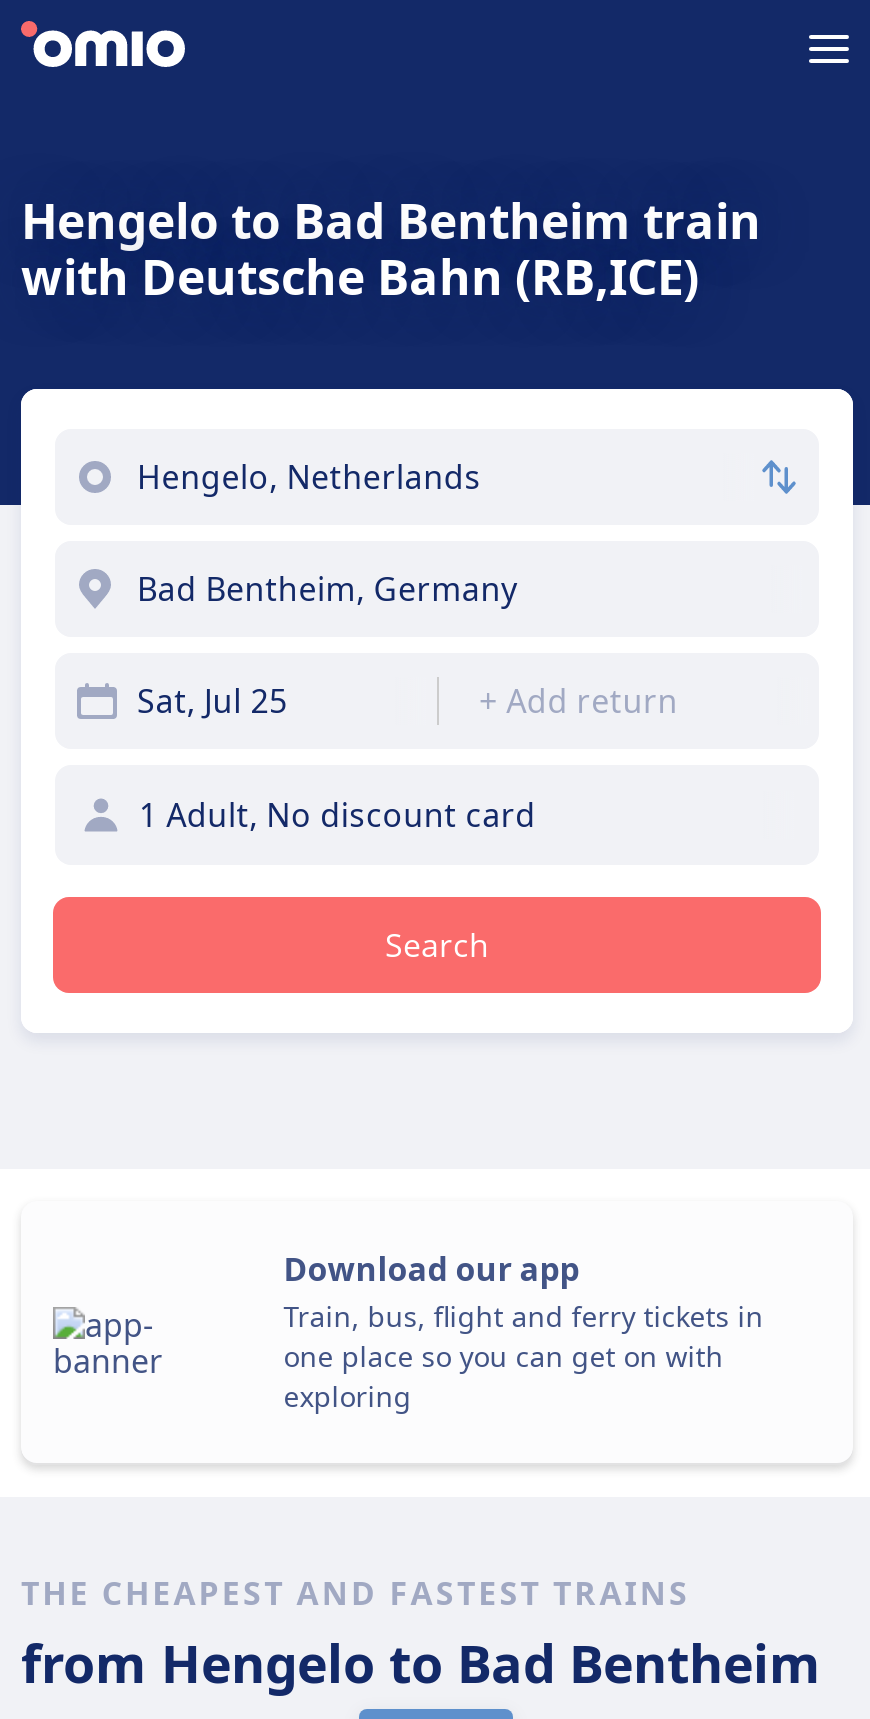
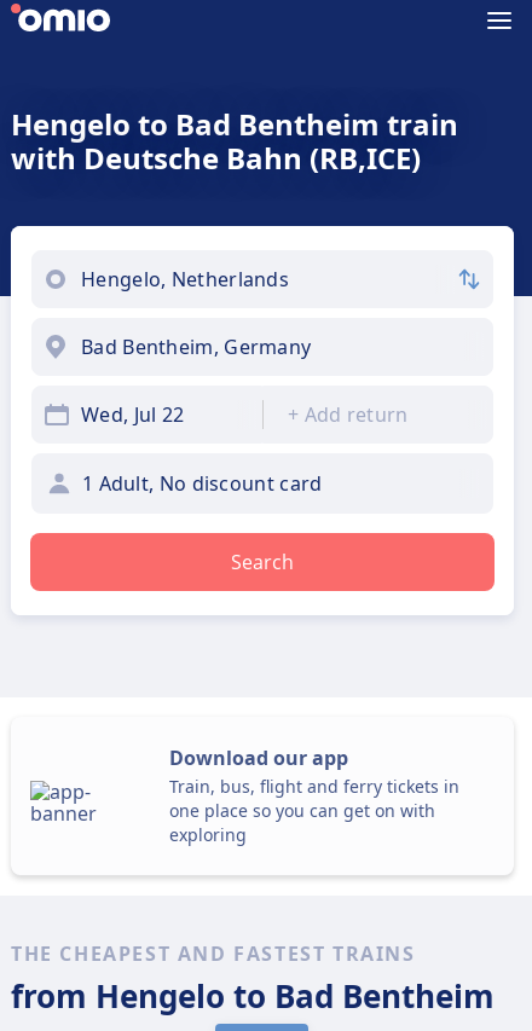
- Sat, Jul 25
+ Wed, Jul 22
